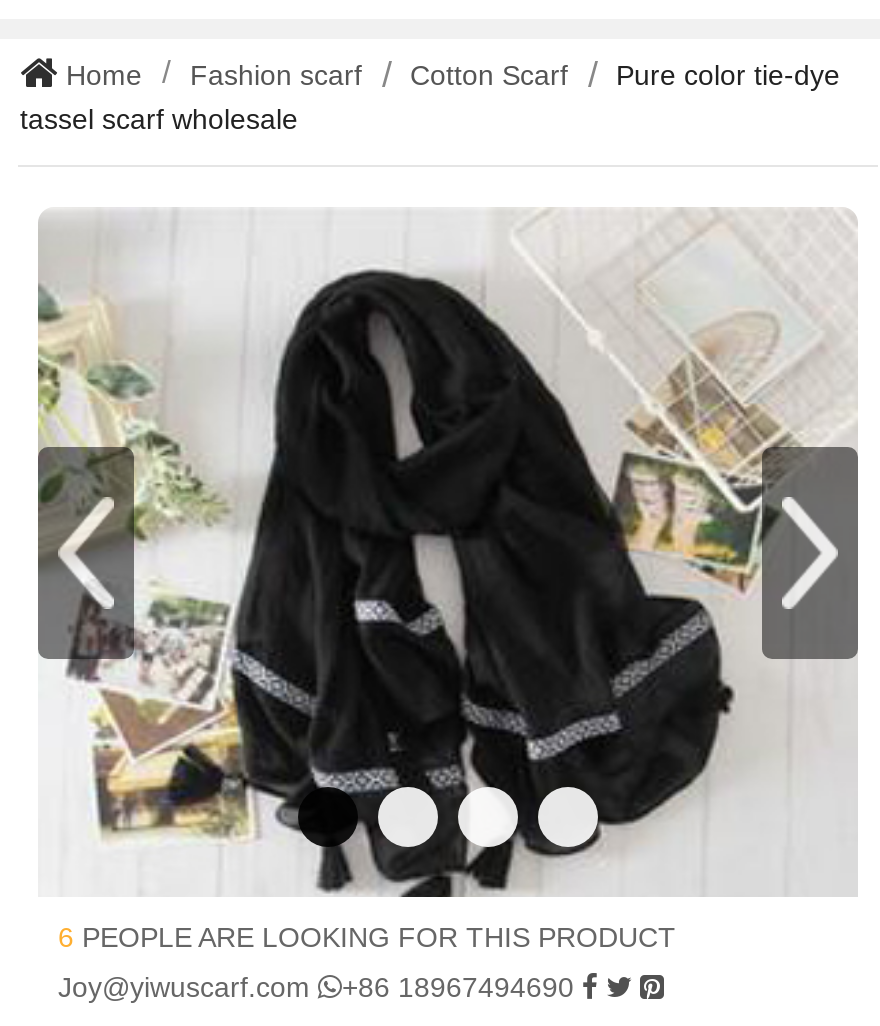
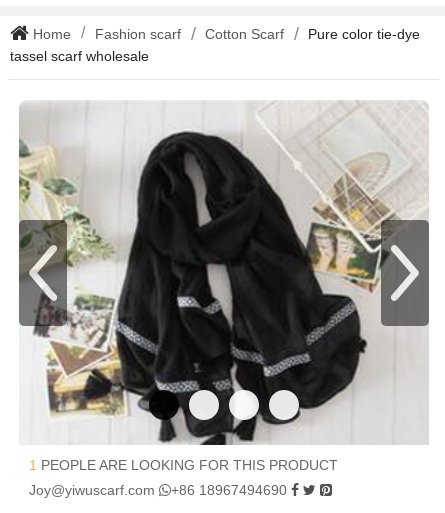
- 6 PEOPLE ARE LOOKING FOR THIS PRODUCT
+ 1 PEOPLE ARE LOOKING FOR THIS PRODUCT
